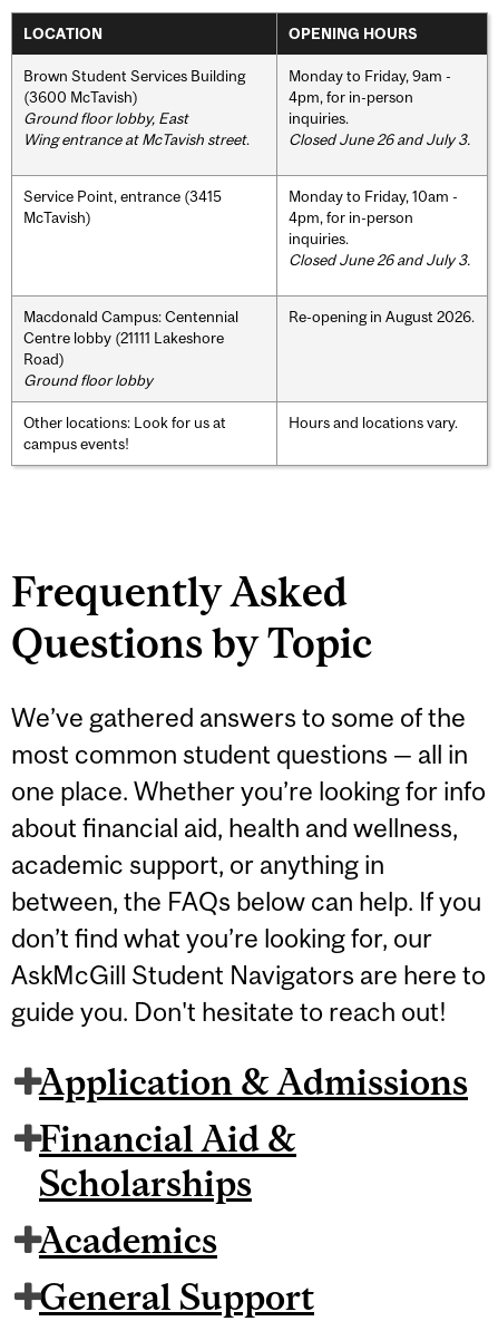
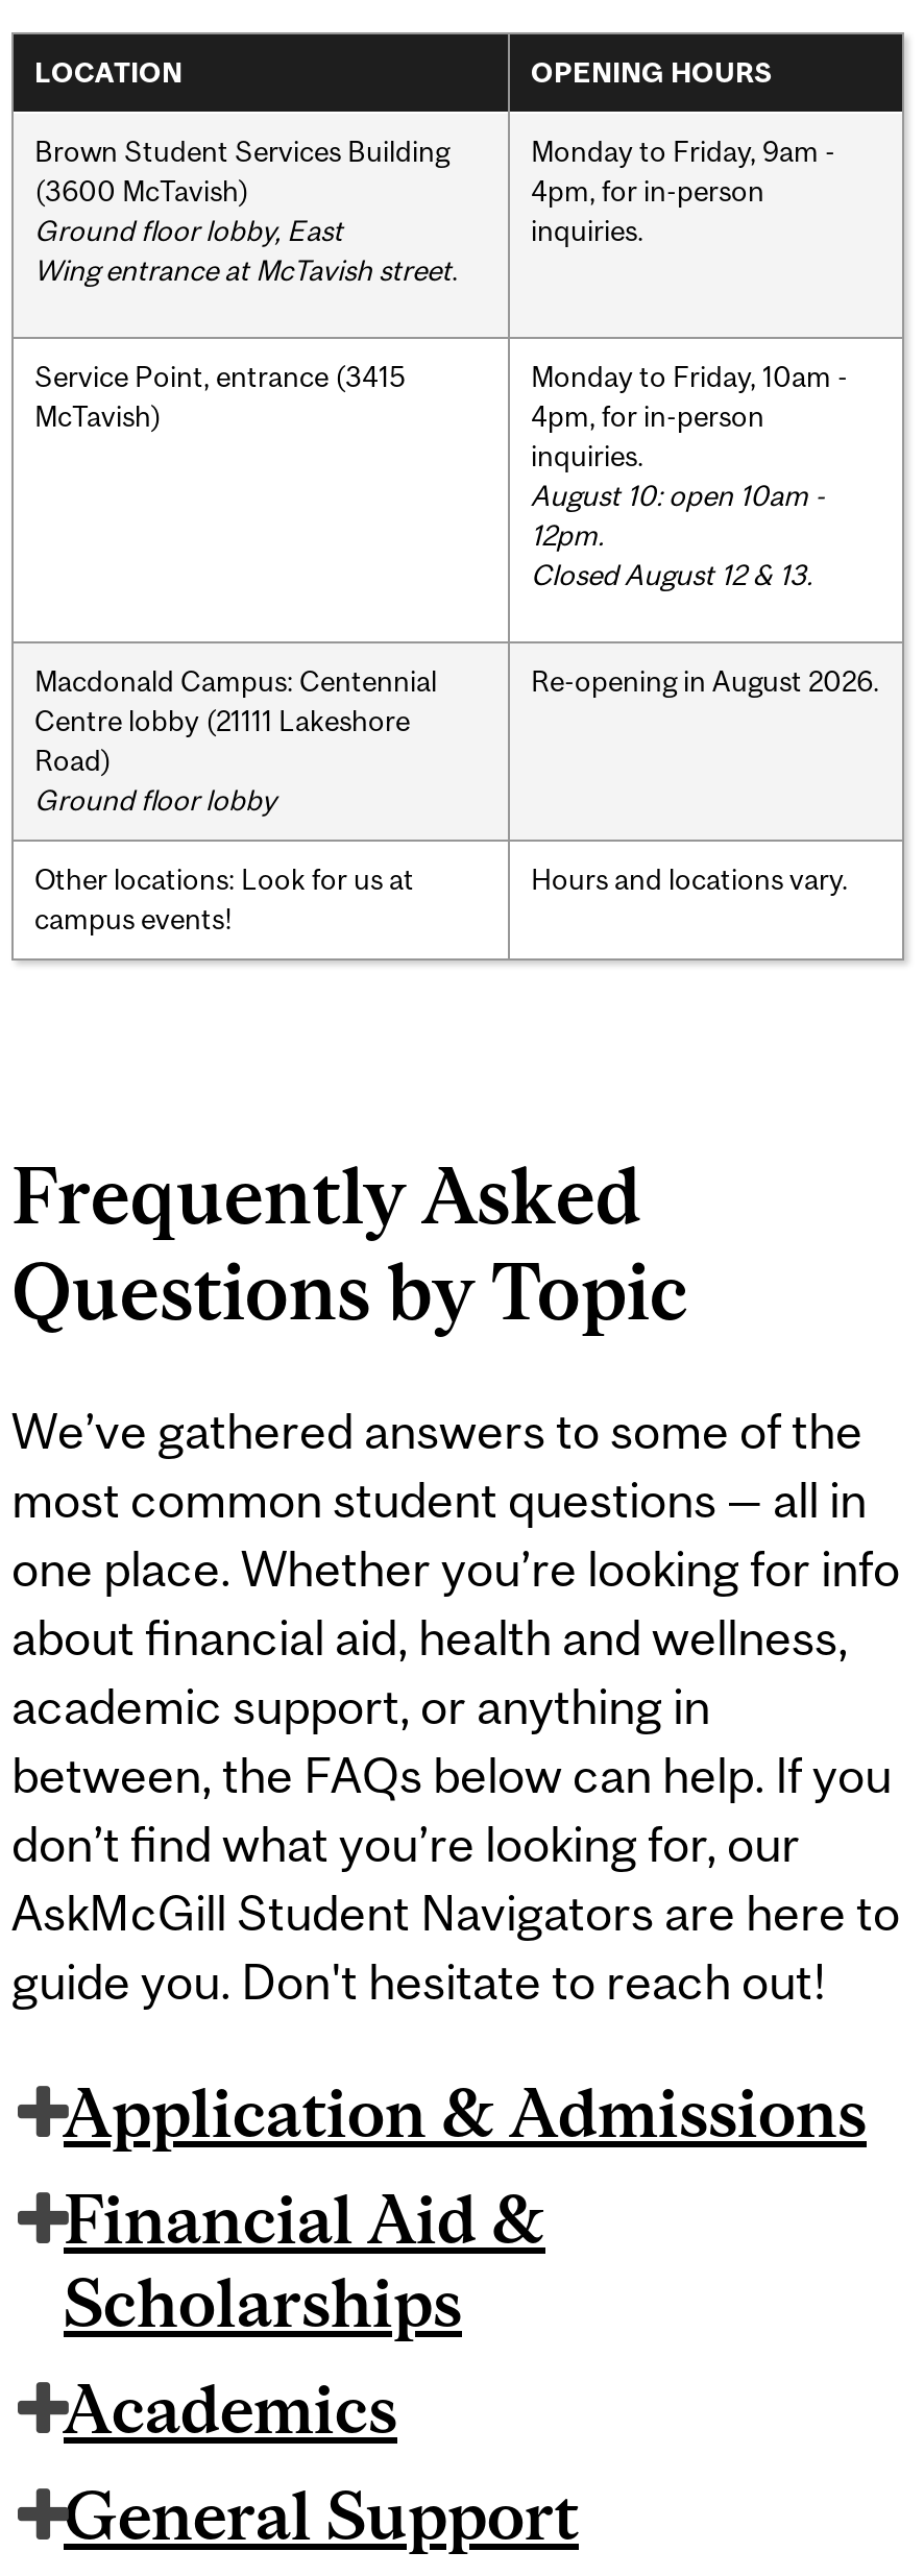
- Closed June 26 and July 3.

- Closed June 26 and July 3.
+ August 10: open 10am -
+ 12pm.
+ Closed August 12 & 13.
